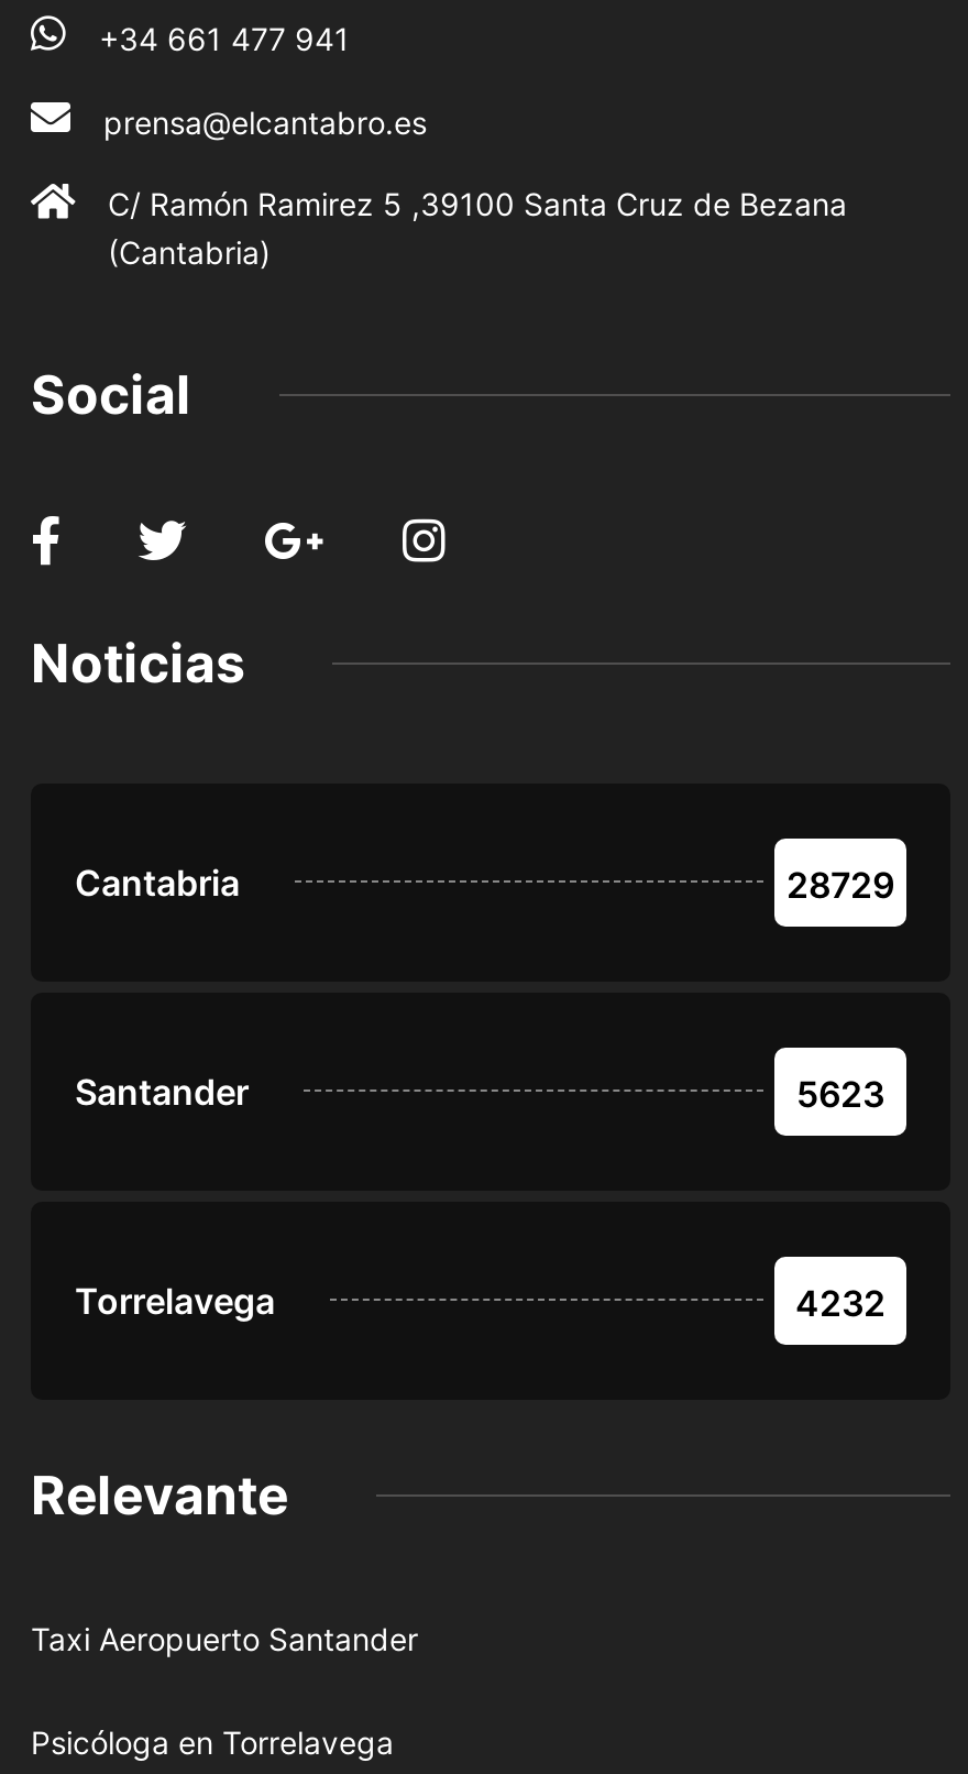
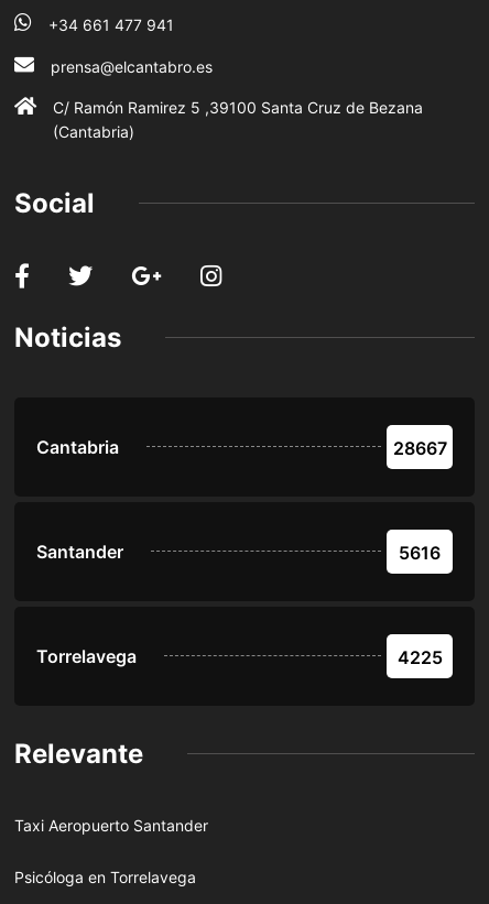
- 28729
+ 28667

- 5623
+ 5616

- 4232
+ 4225
